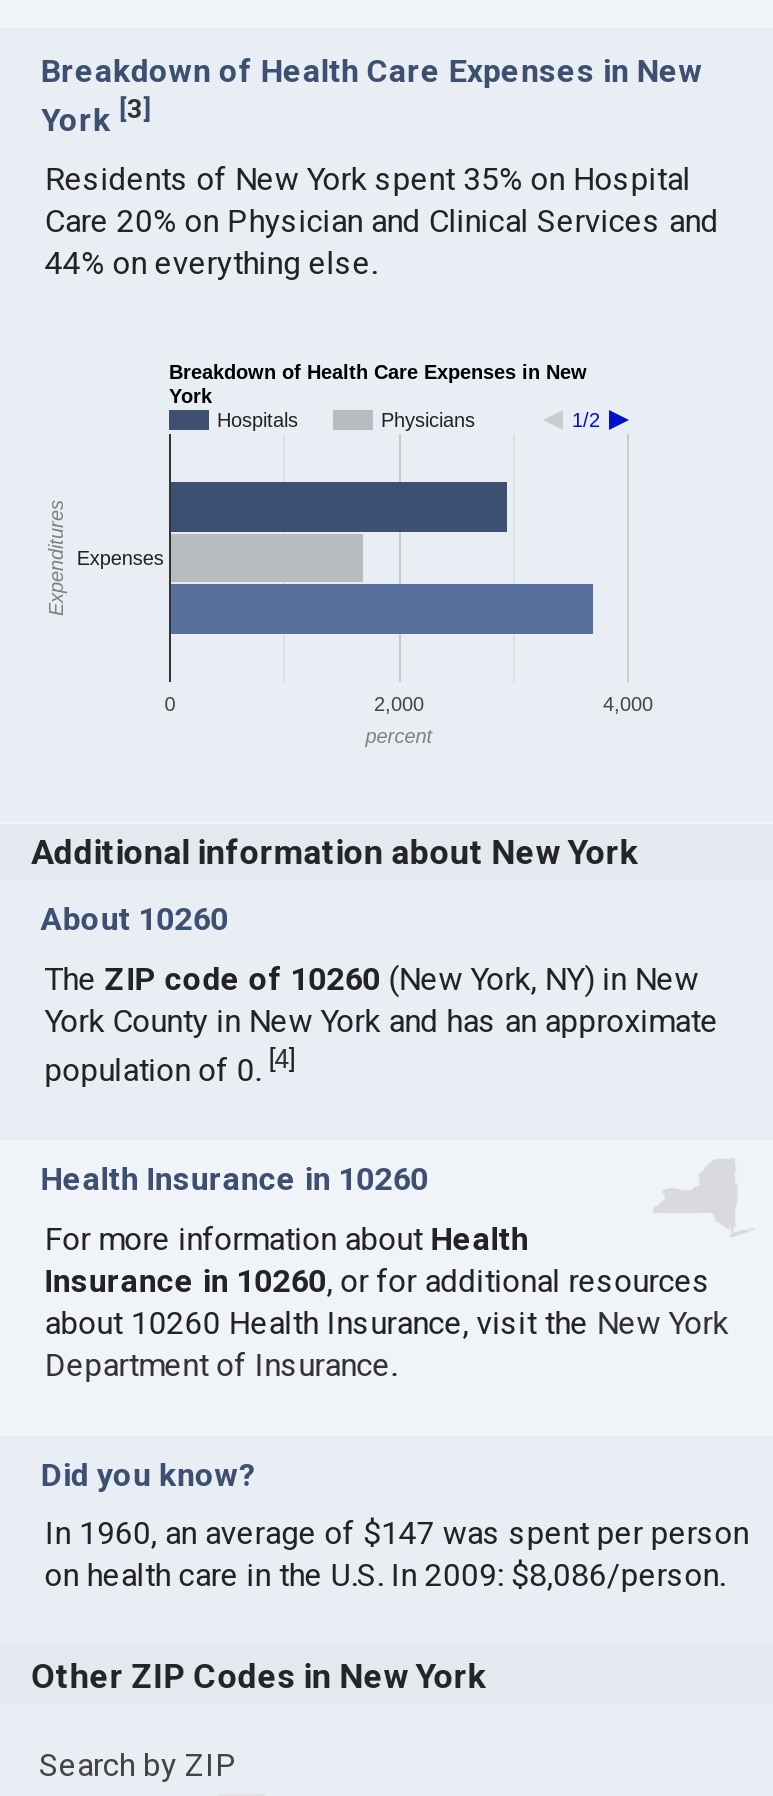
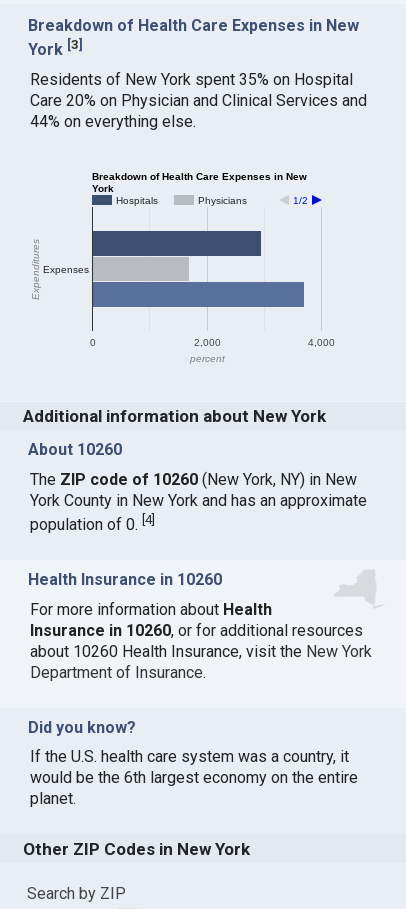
- In 1960, an average of $147 was spent per person
- on health care in the U.S. In 2009: $8,086/person.
+ If the U.S. health care system was a country, it
+ would be the 6th largest economy on the entire
+ planet.
